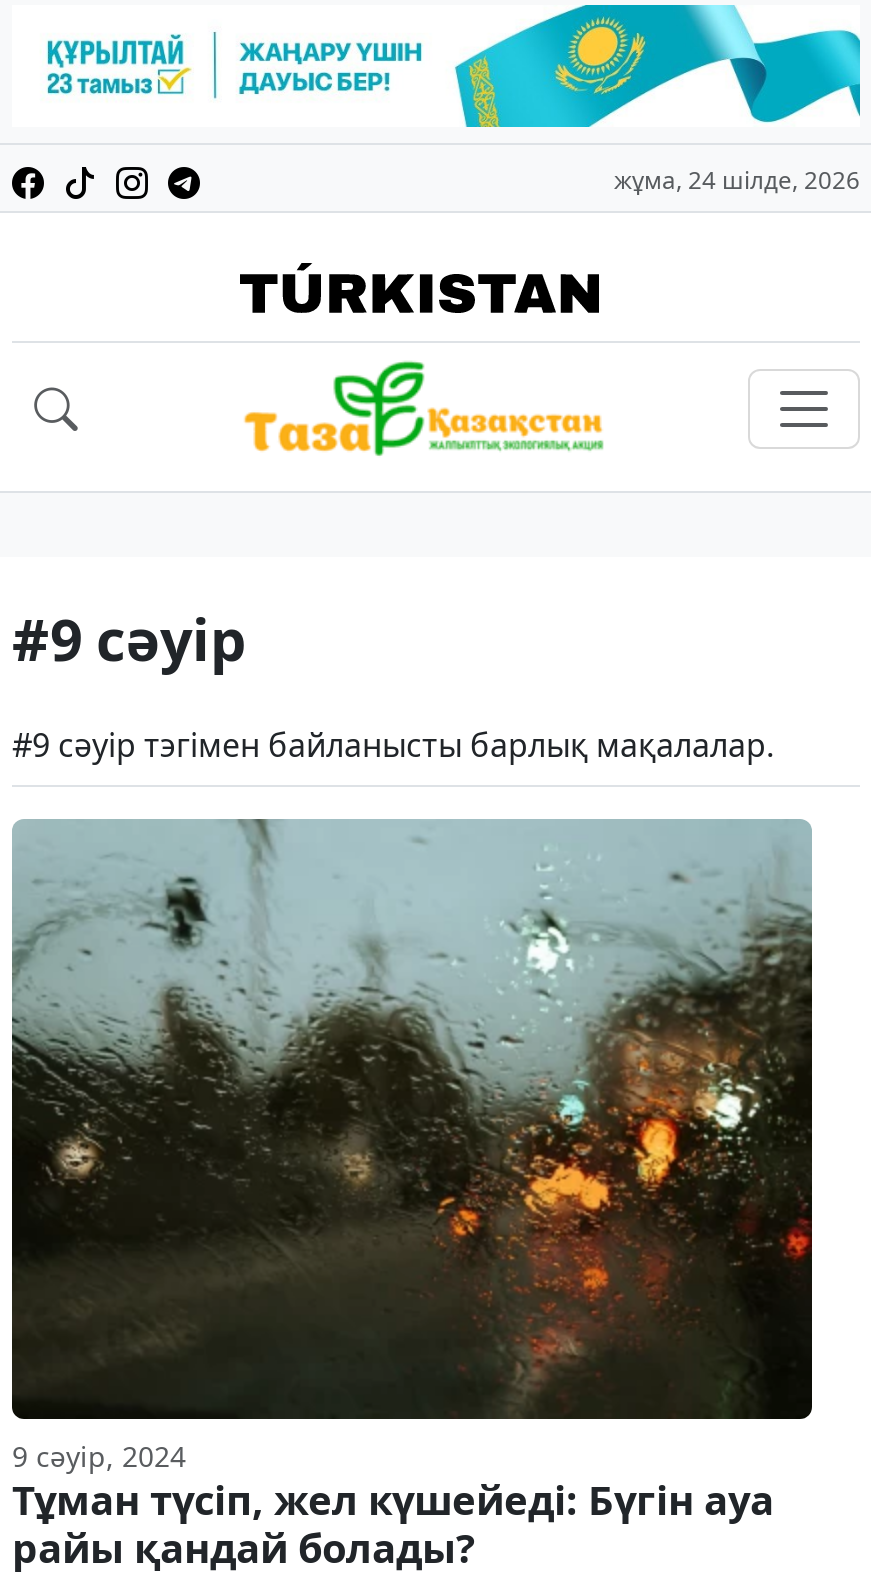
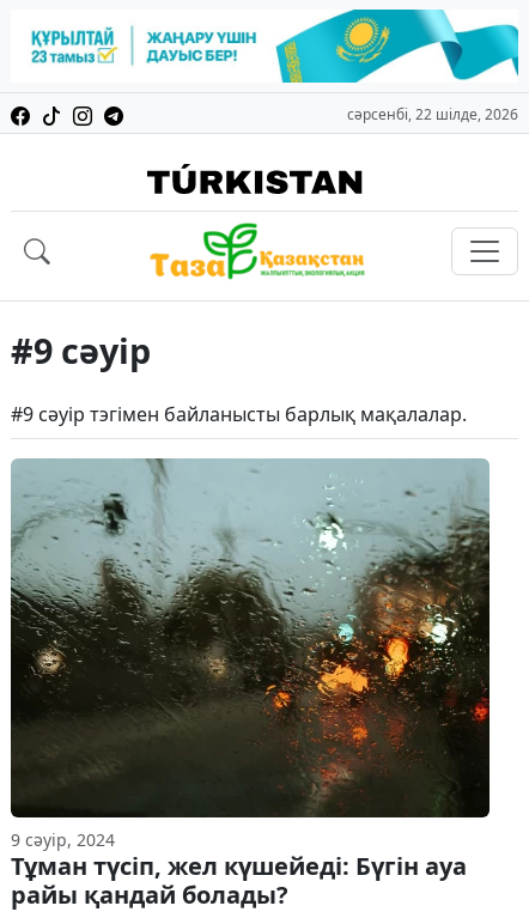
- жұма, 24 шілде, 2026
+ сәрсенбі, 22 шілде, 2026
